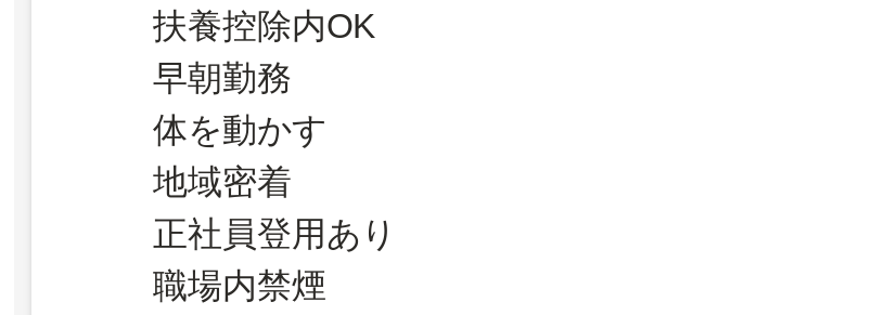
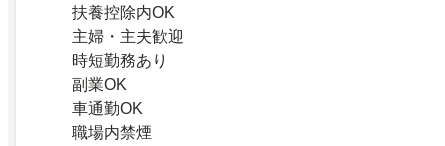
- 早朝勤務
- 体を動かす
- 地域密着
- 正社員登用あり
+ 主婦・主夫歓迎
+ 時短勤務あり
+ 副業OK
+ 車通勤OK
